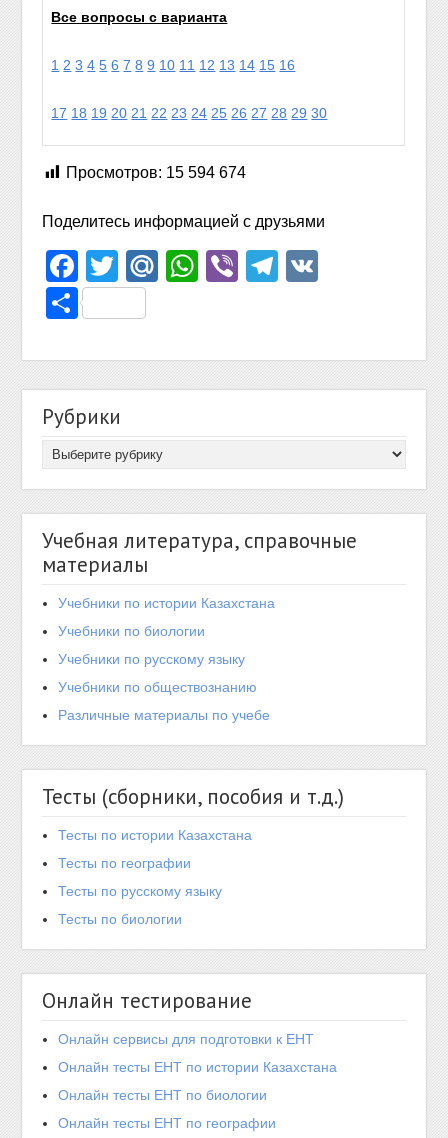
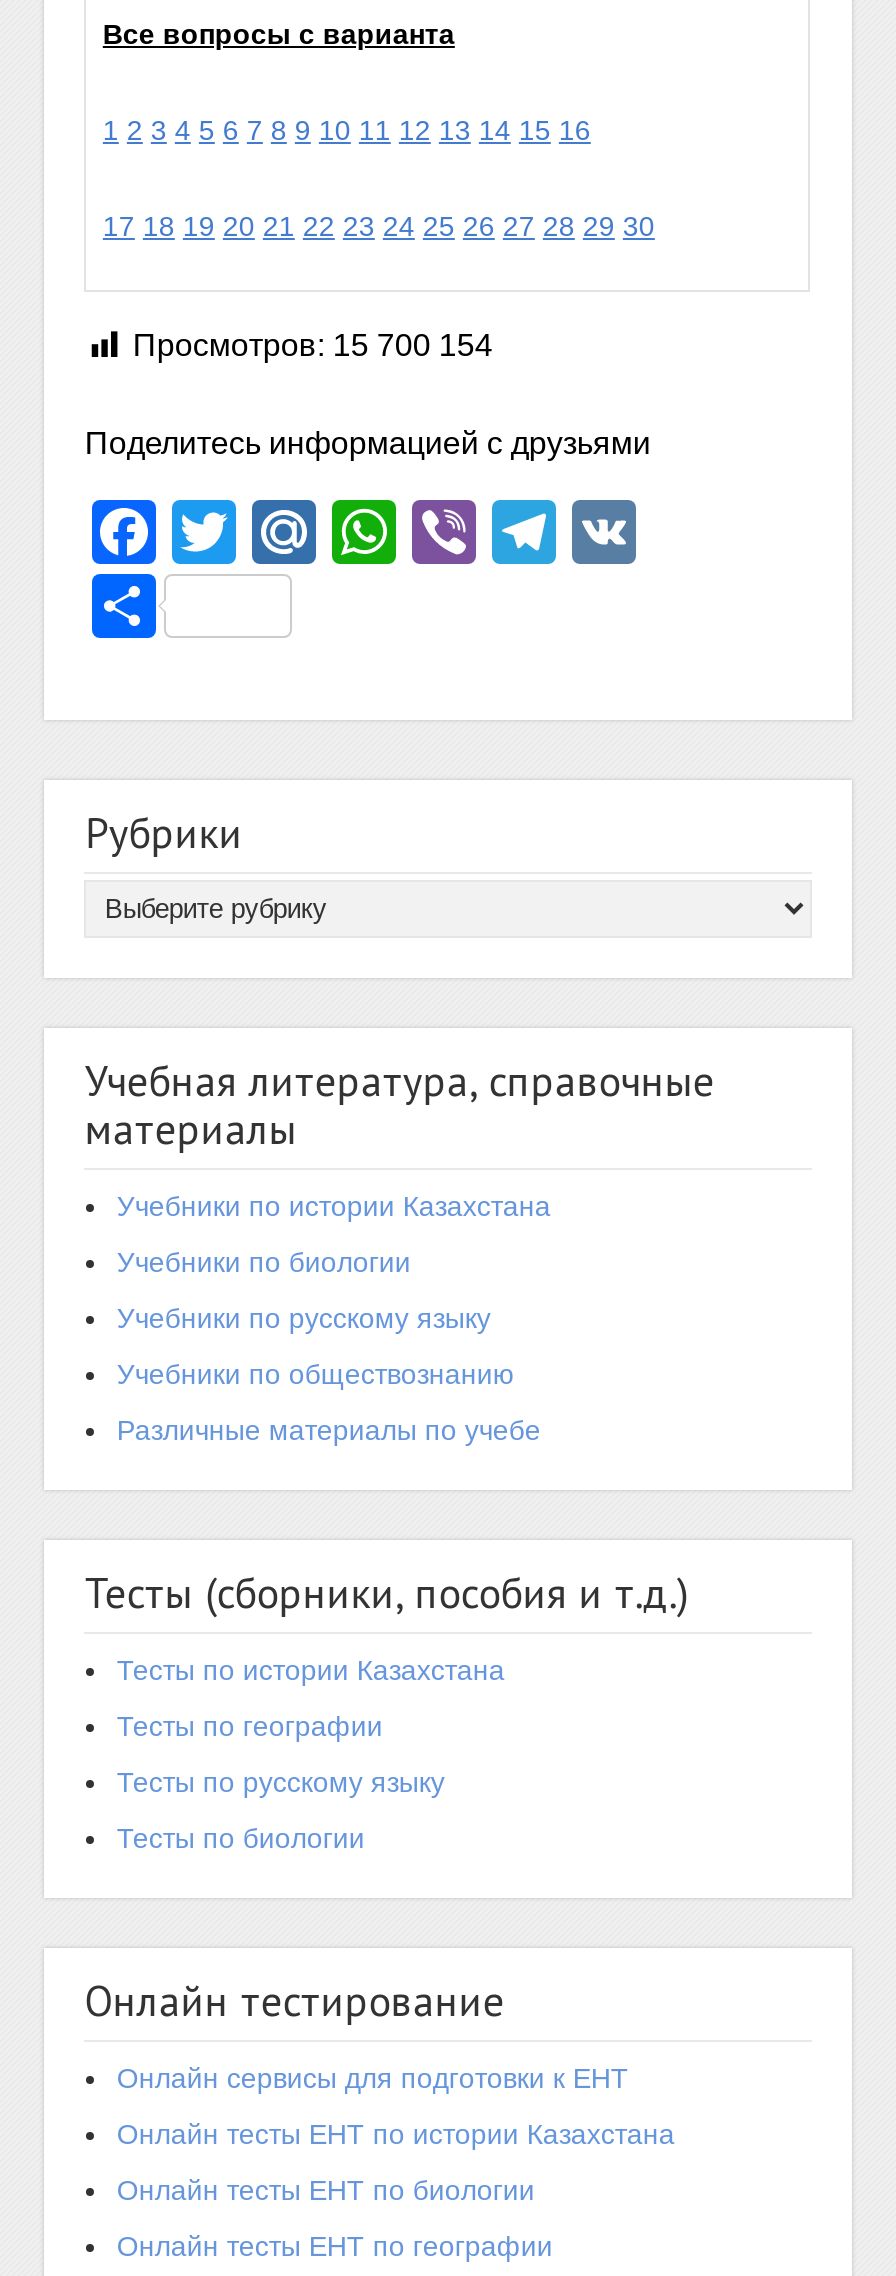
- Просмотров: 15 594 674
+ Просмотров: 15 700 154
